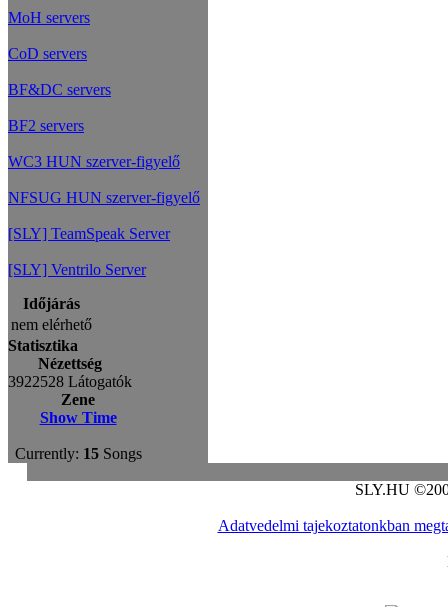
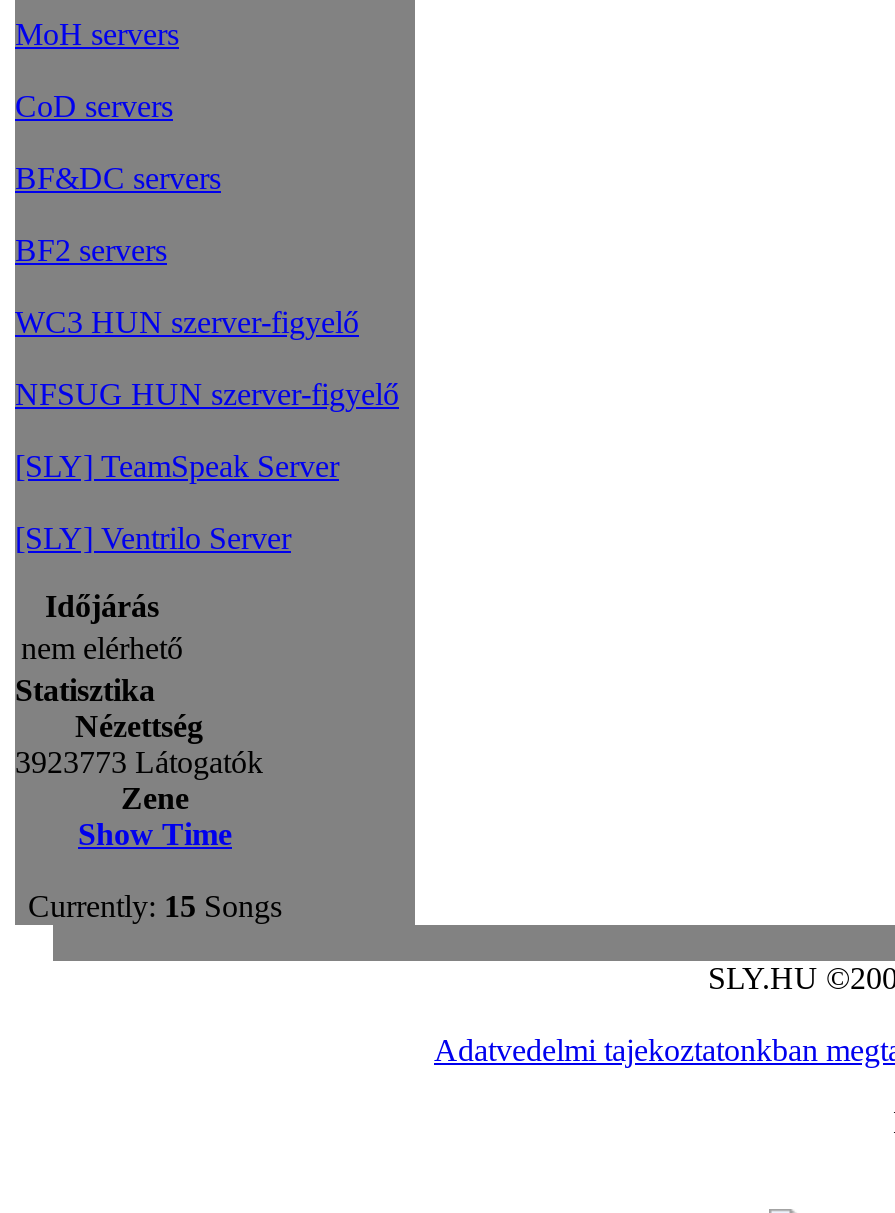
- 3922528 Látogatók
+ 3923773 Látogatók
